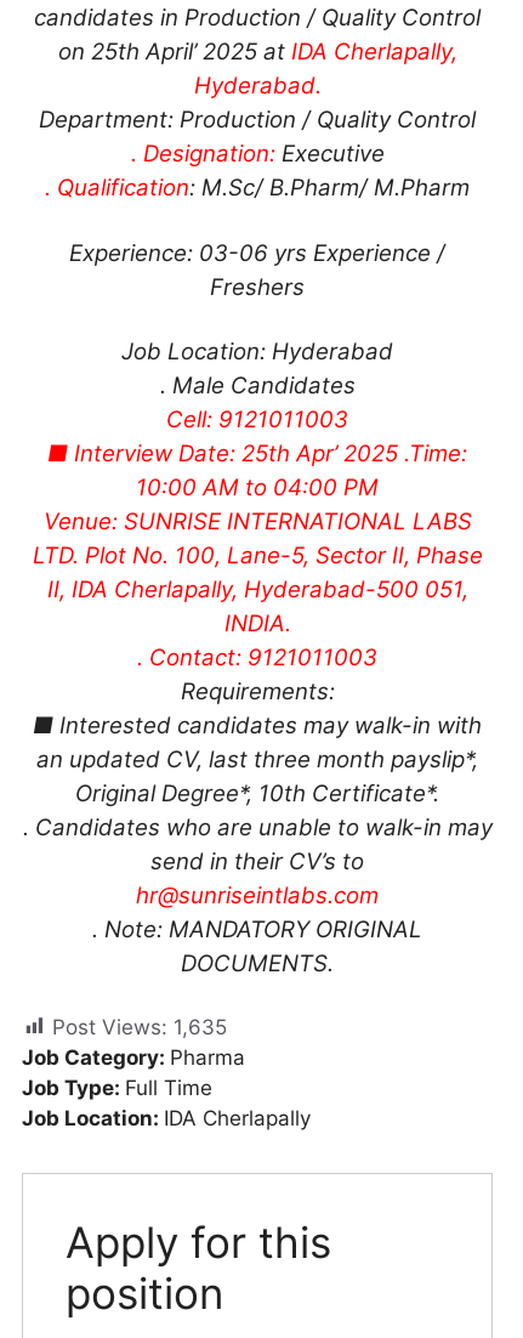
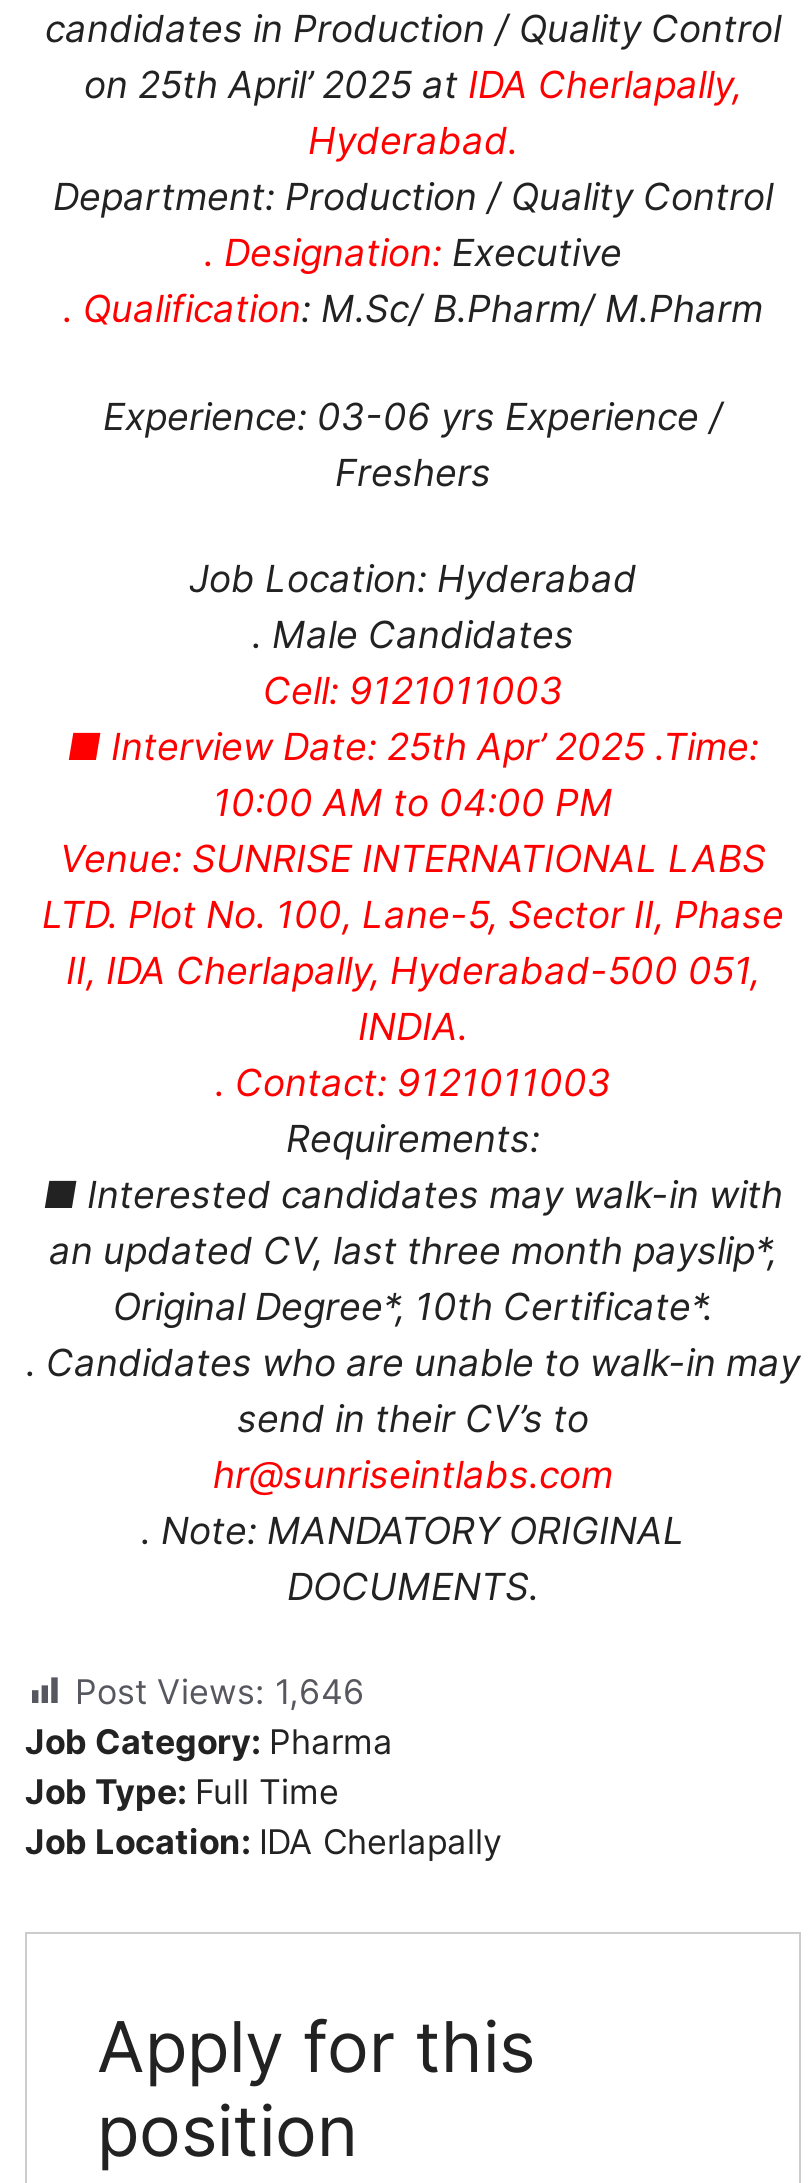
- Post Views: 1,635
+ Post Views: 1,646
